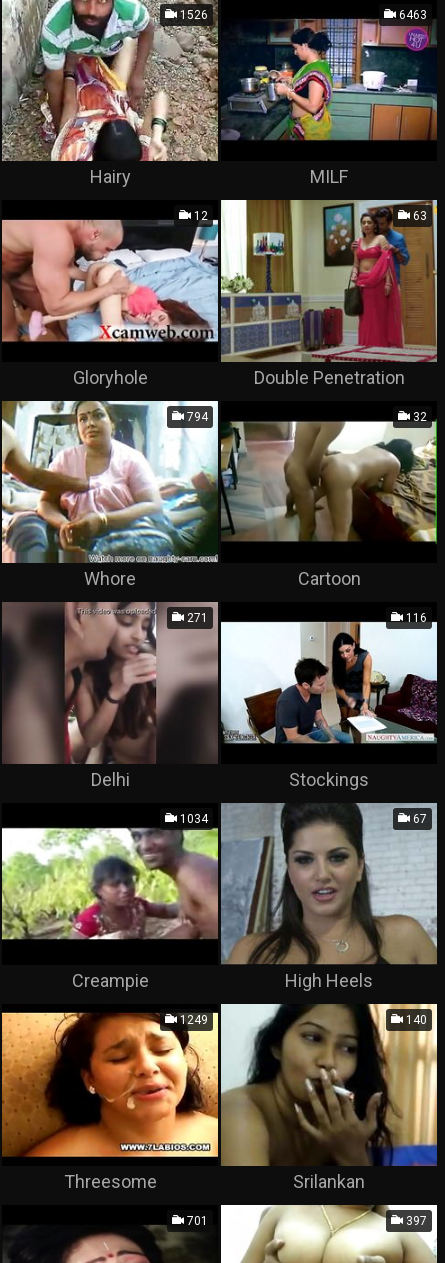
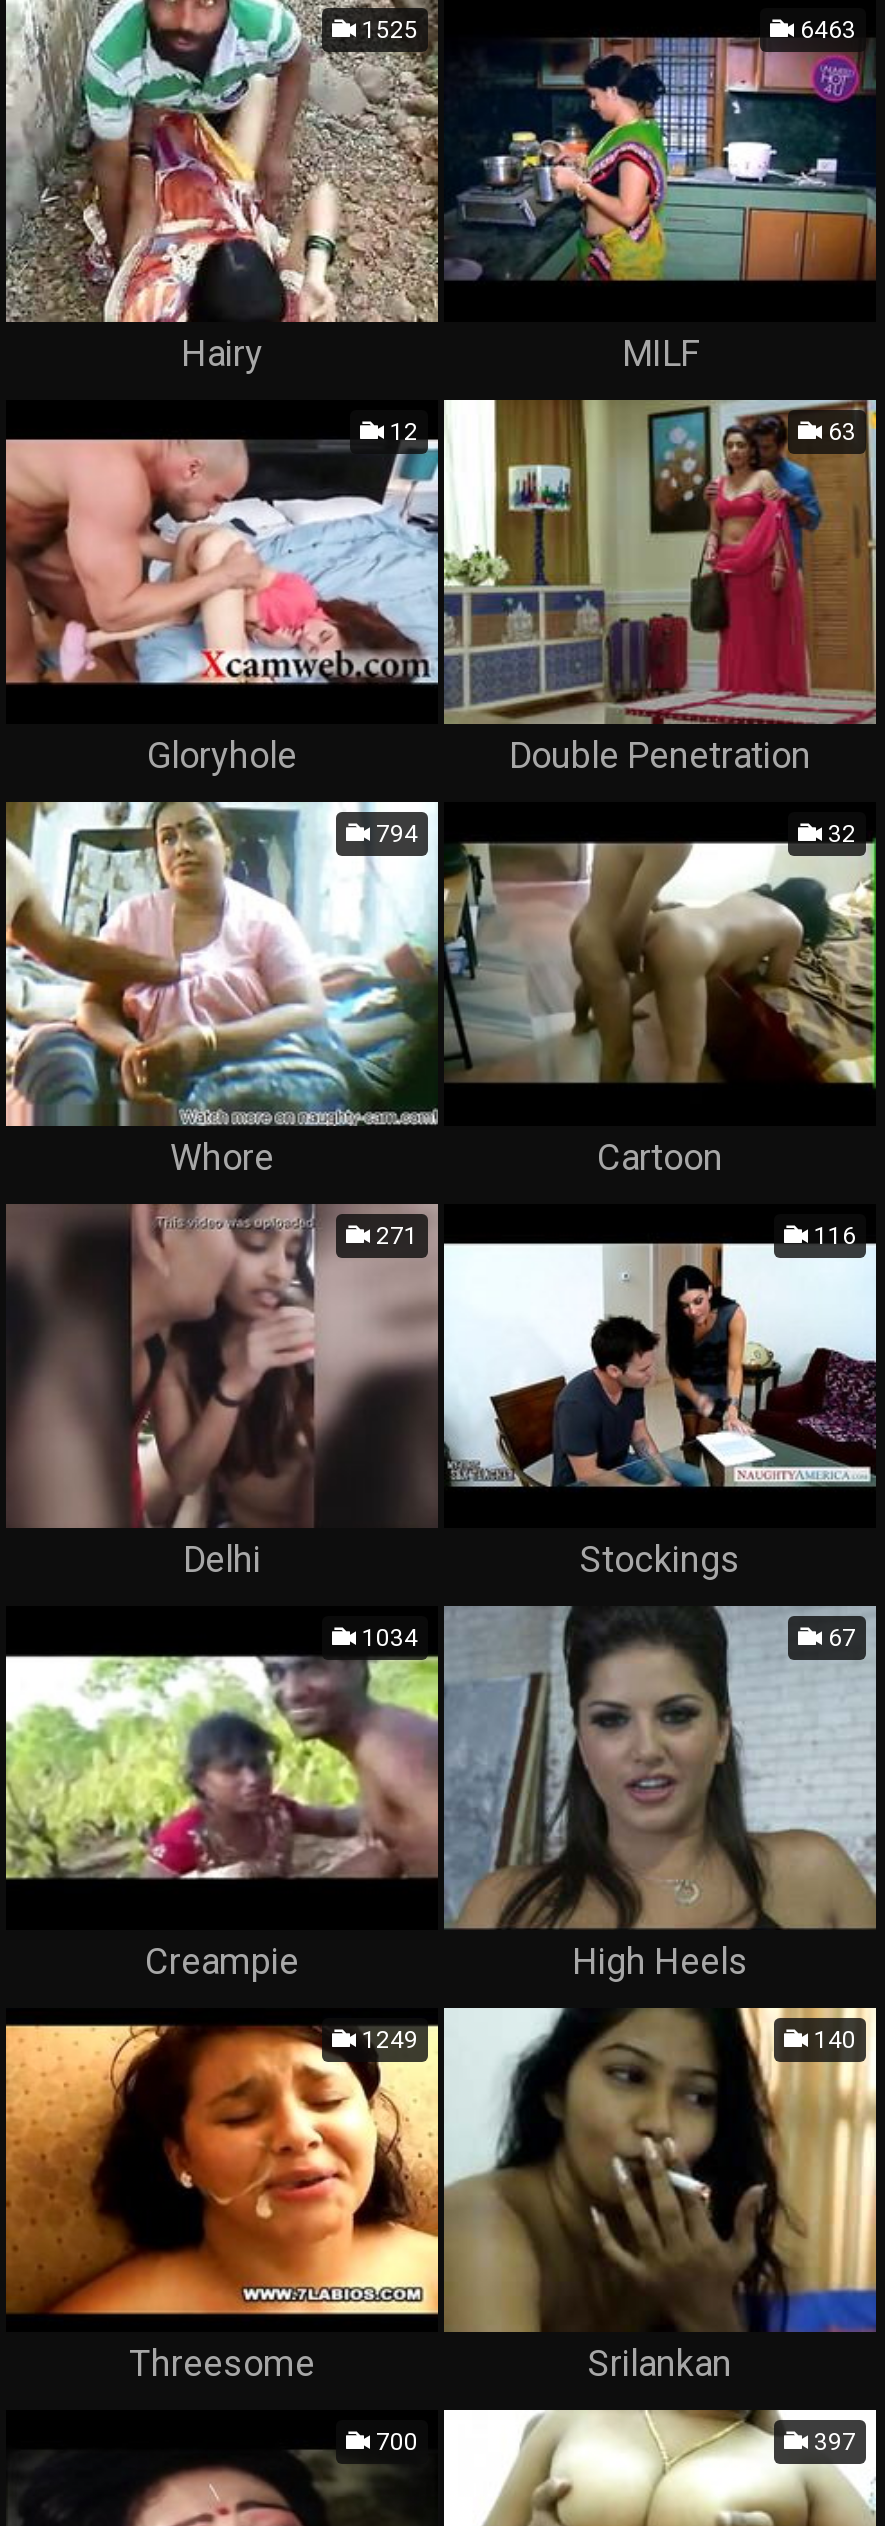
- 1526
+ 1525

- 701
+ 700
